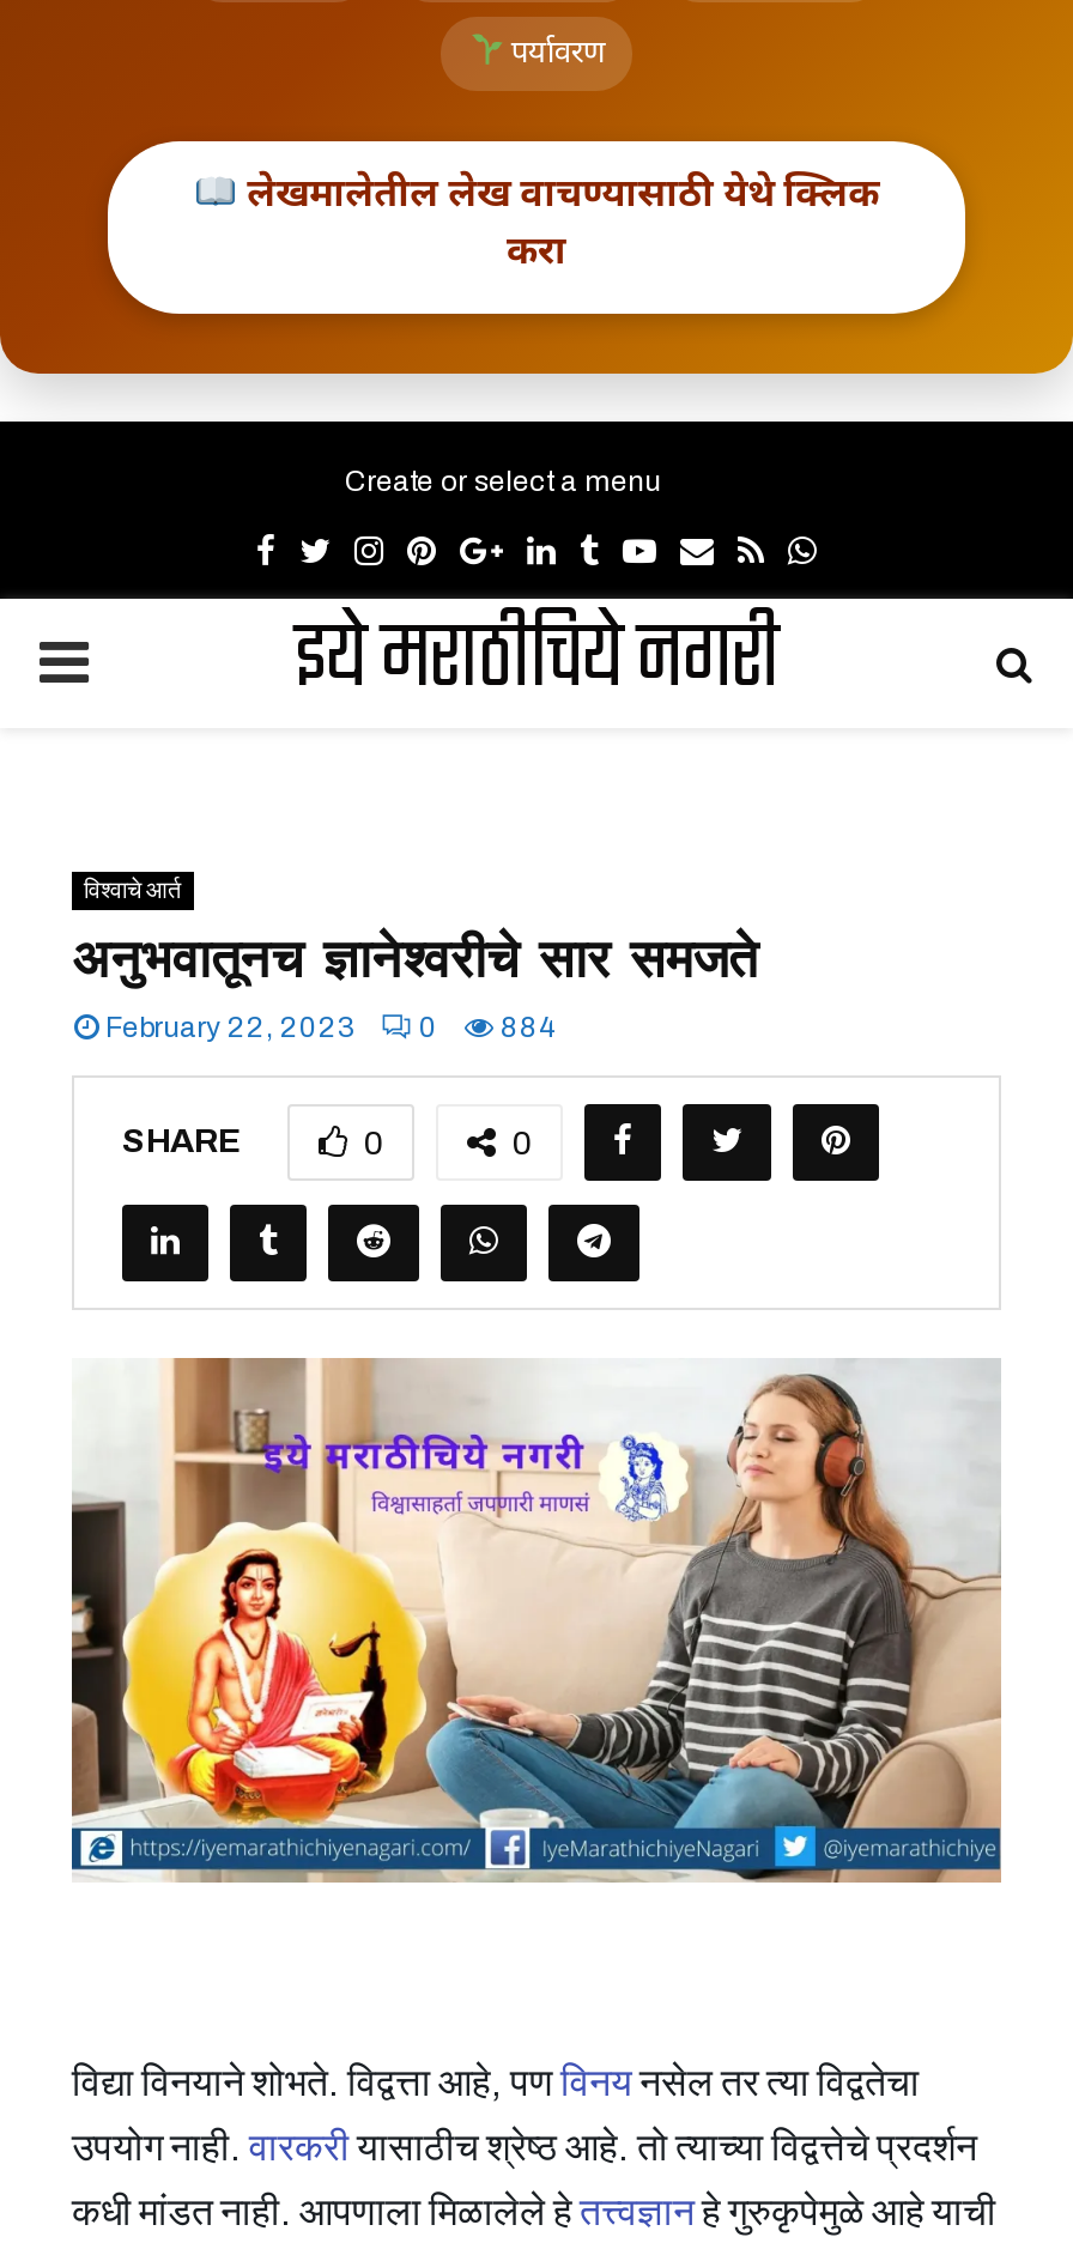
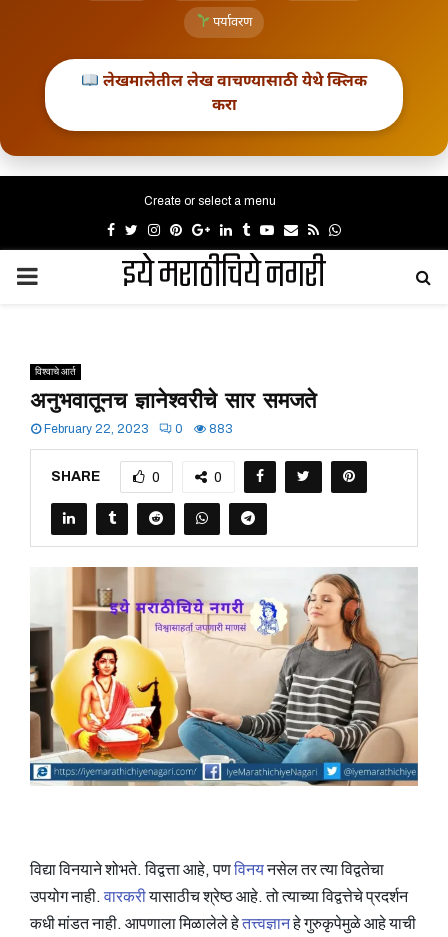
- February 22, 2023 0 884
+ February 22, 2023 0 883
